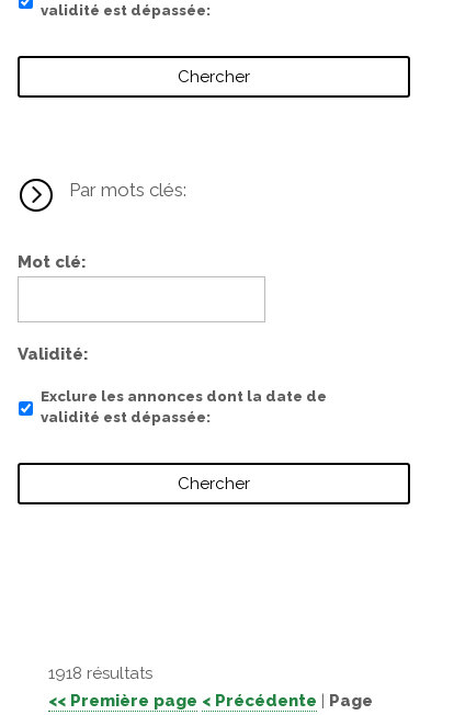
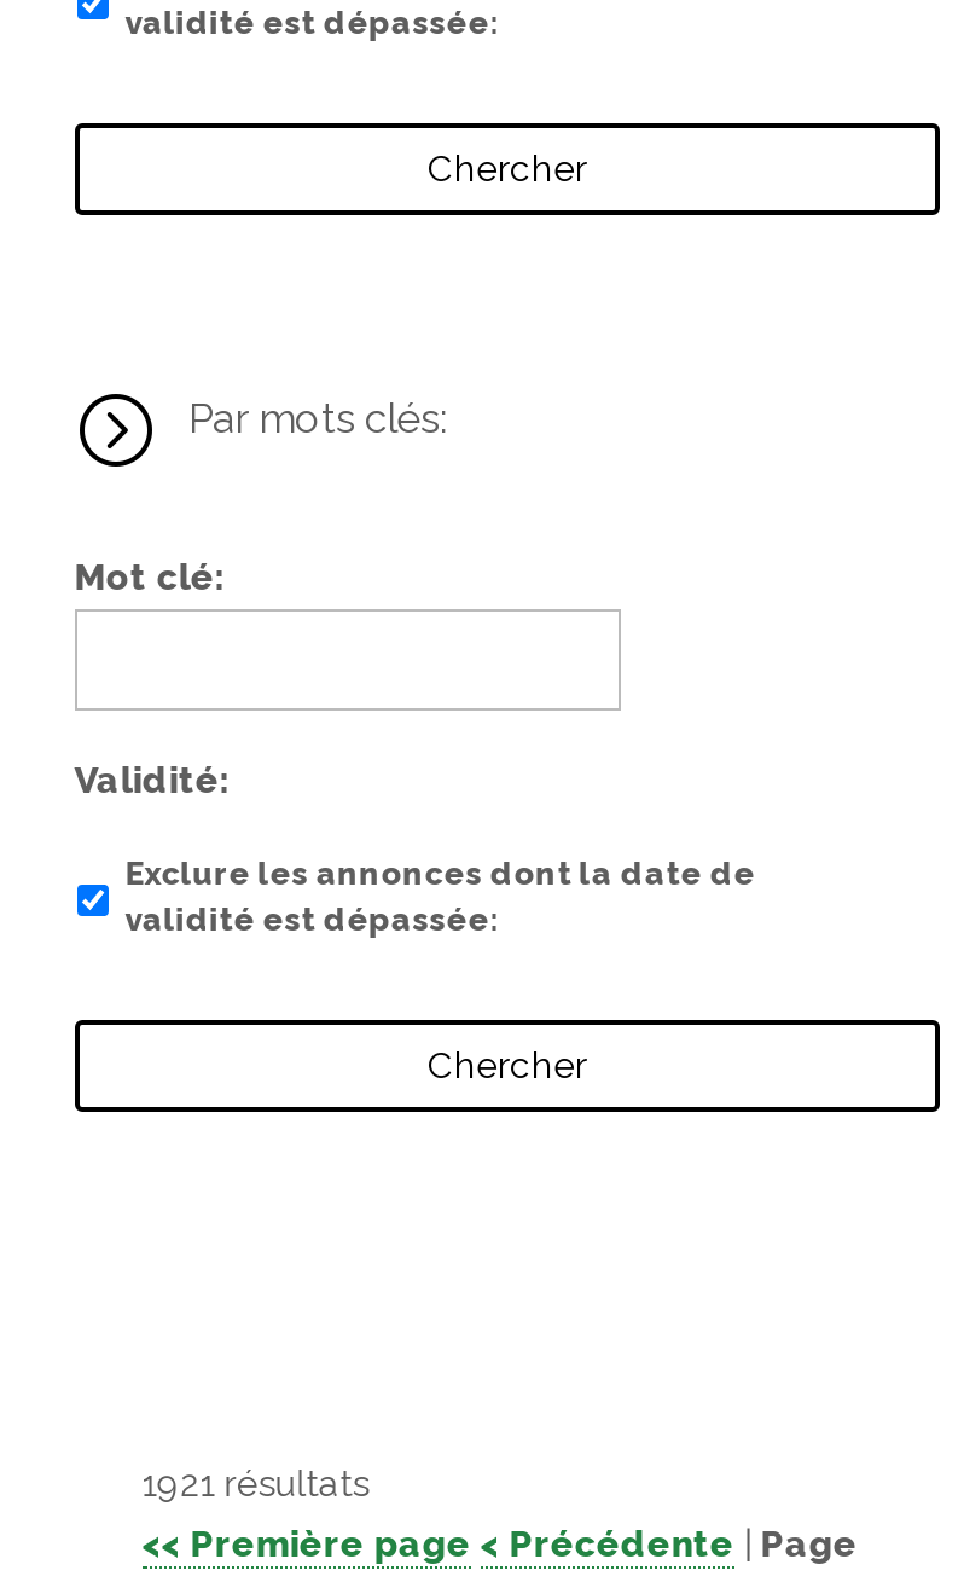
- 1918 résultats
+ 1921 résultats
